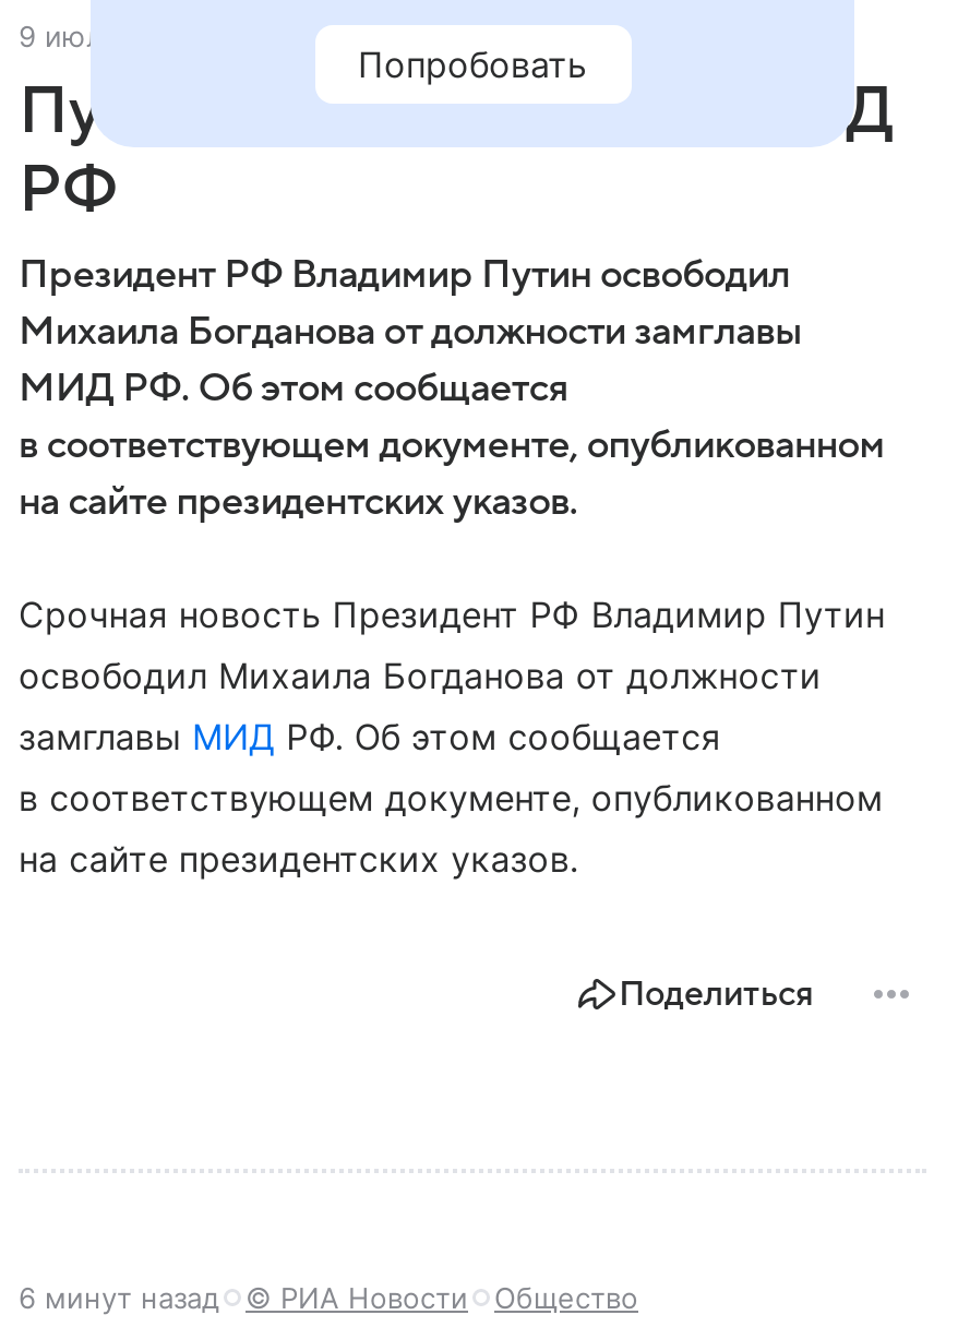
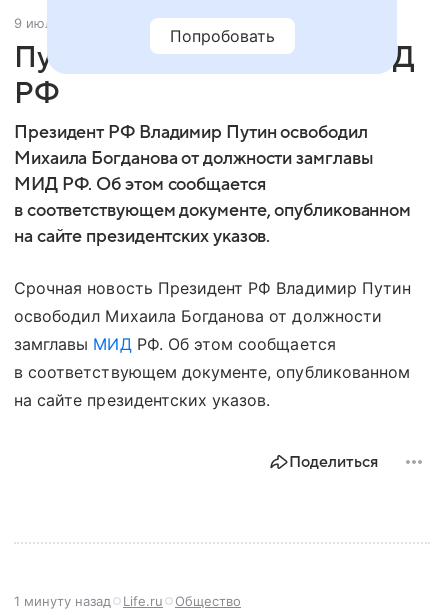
- 6 минут назад
- © РИА Новости
+ 1 минуту назад
+ Life.ru
